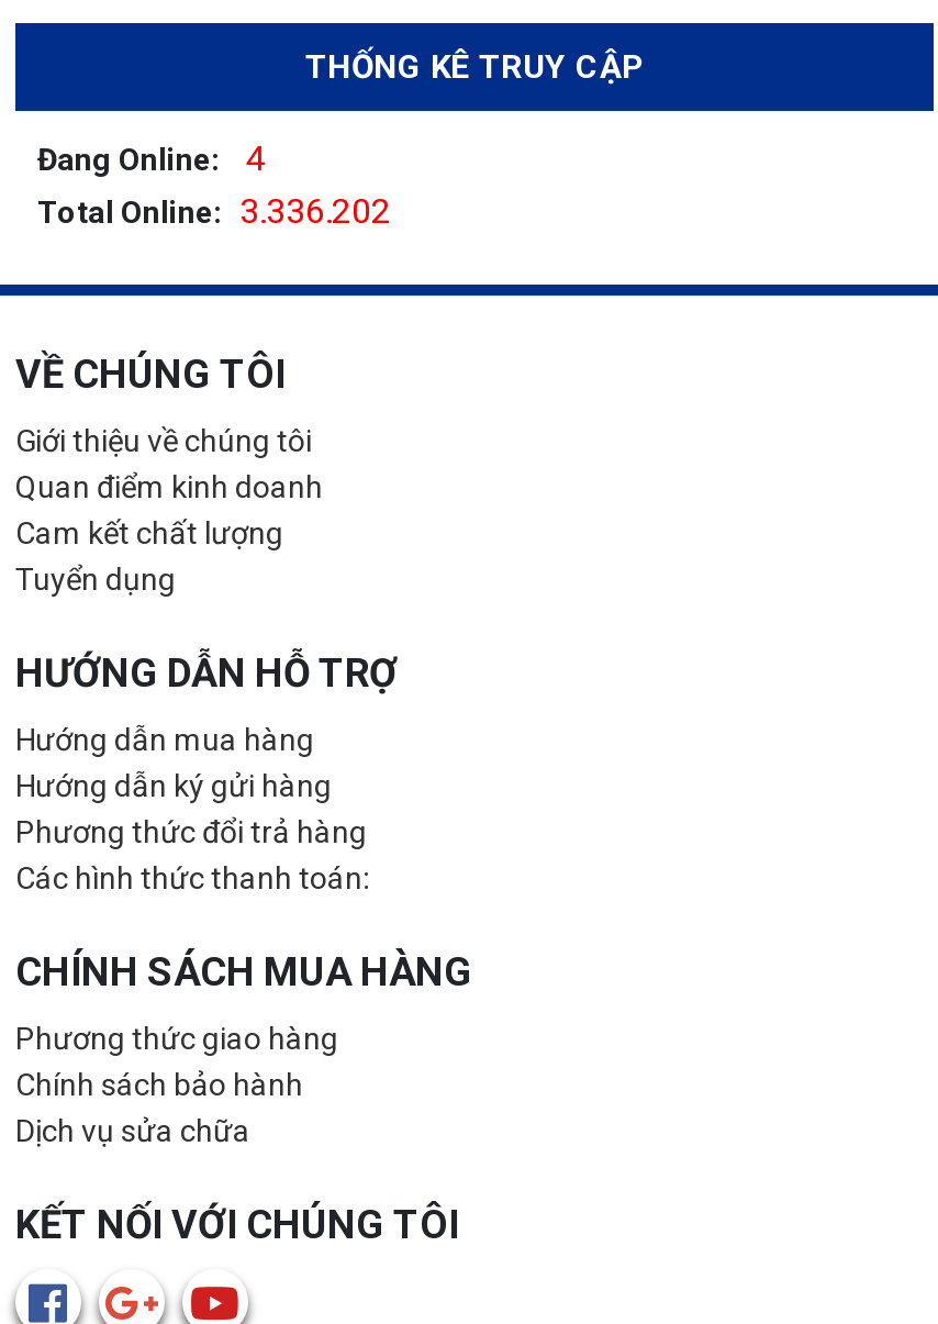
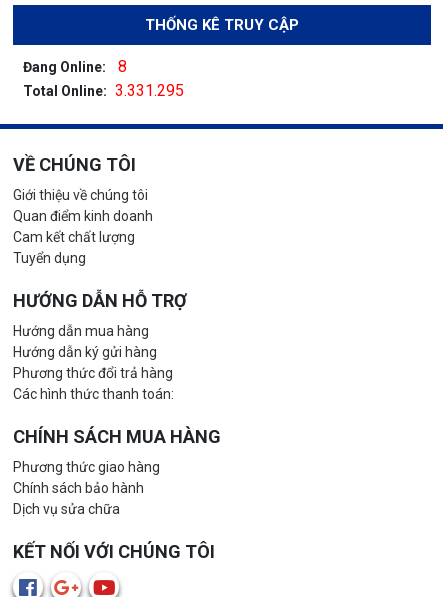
- Đang Online: 4
+ Đang Online: 8

- Total Online: 3.336.202
+ Total Online: 3.331.295
